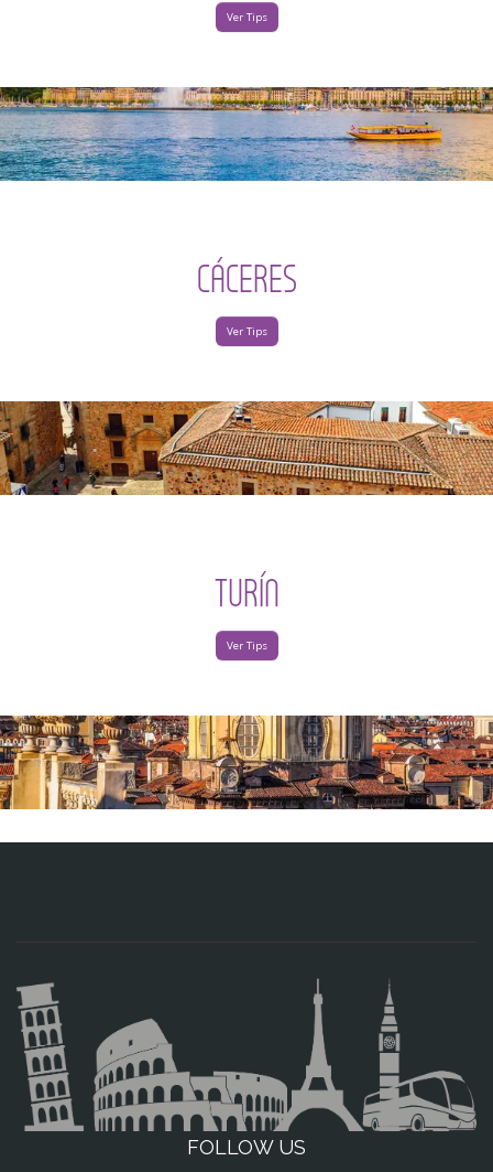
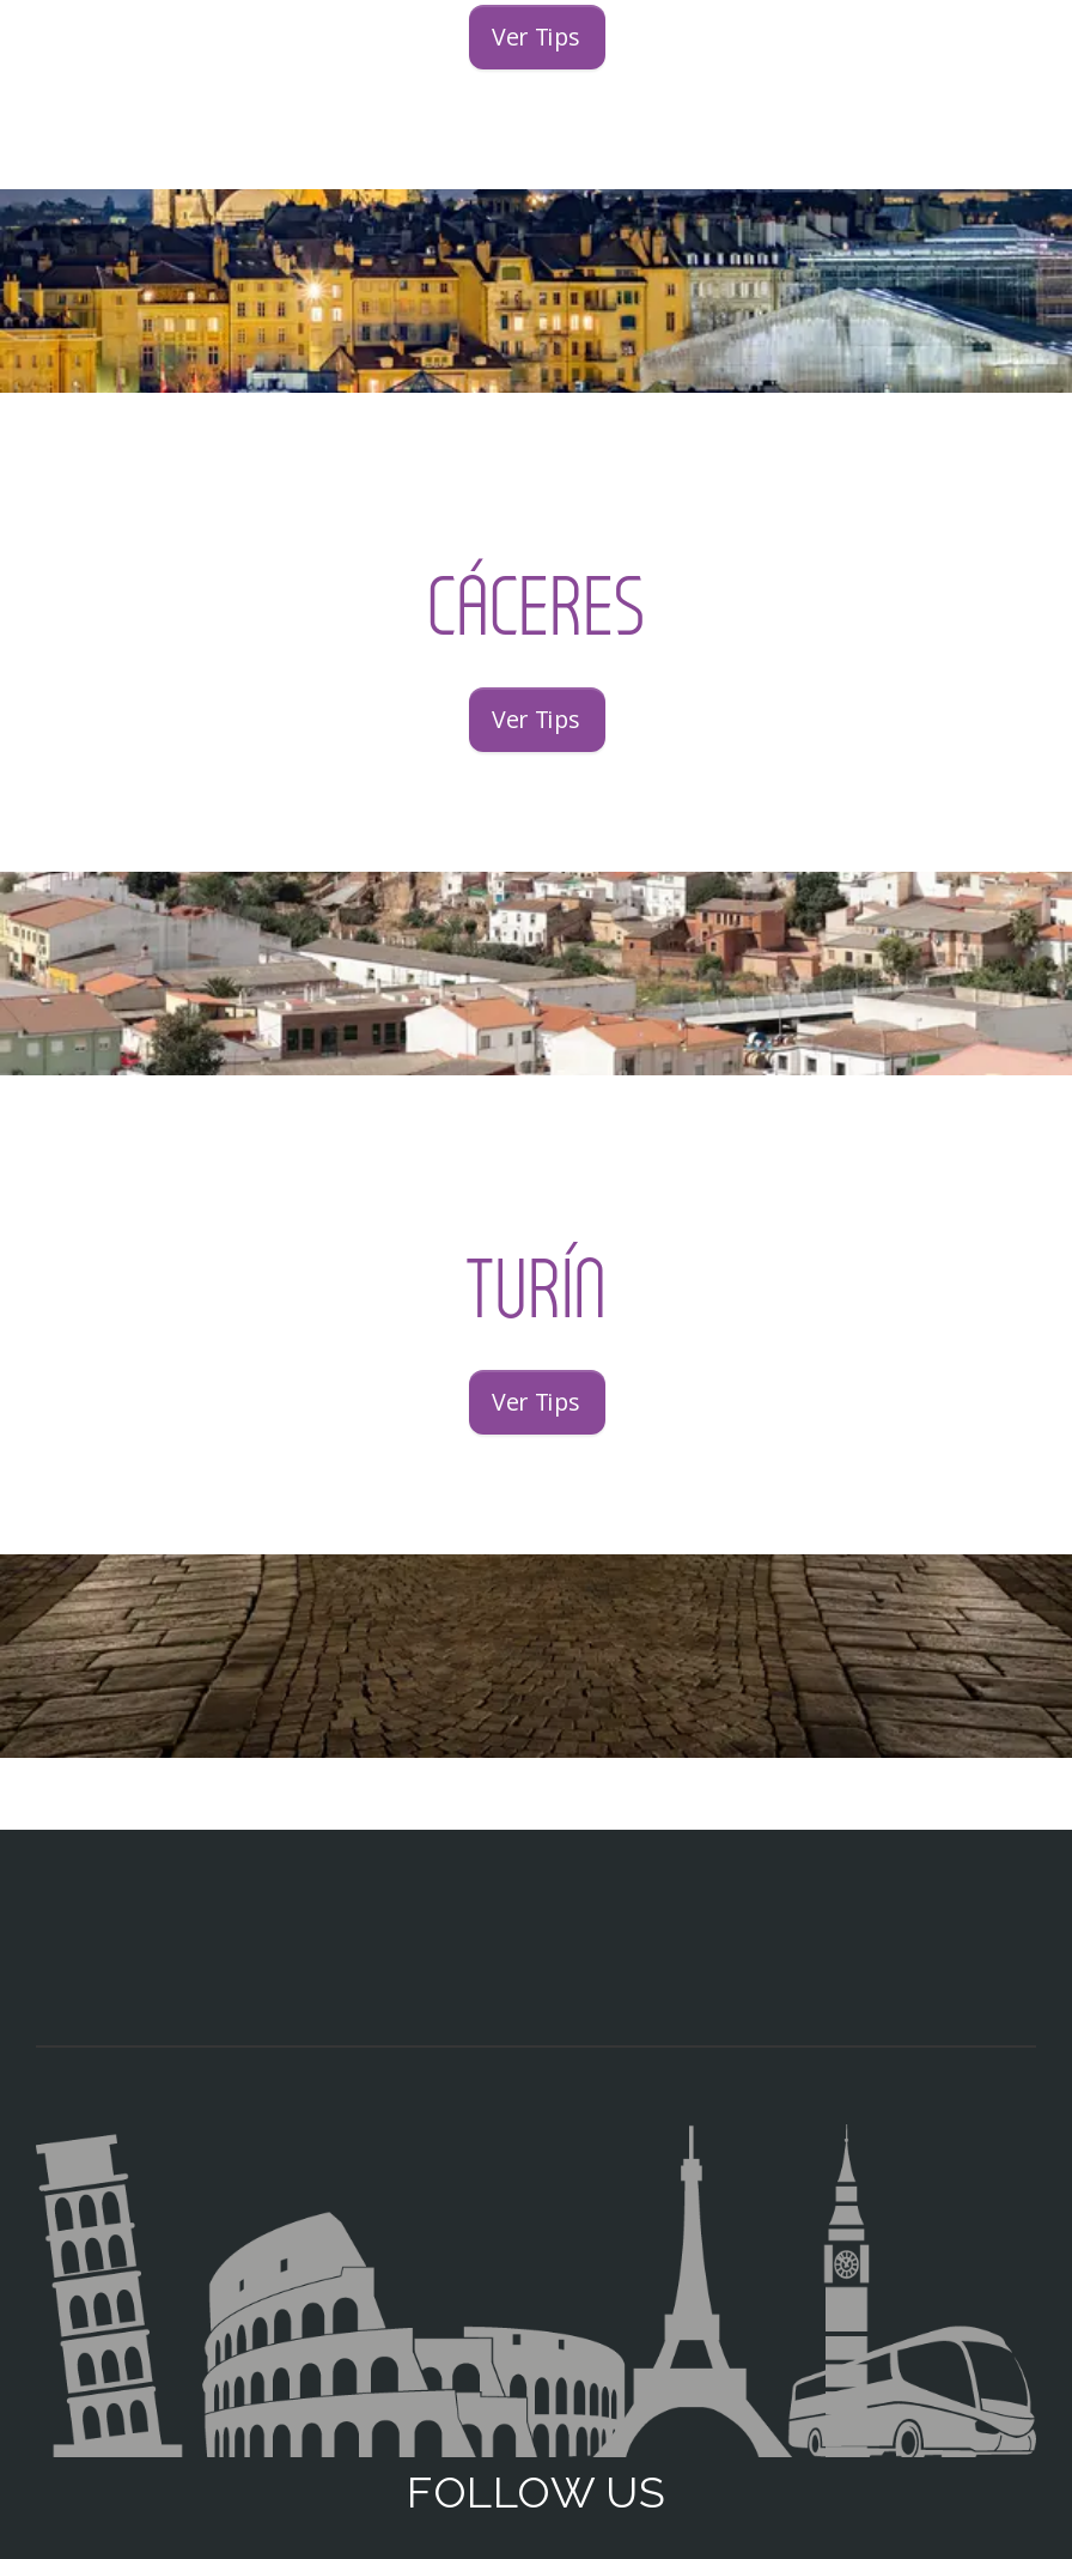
- [image]
+ [image]

- [image]
+ [image]

- [image]
+ [image]
